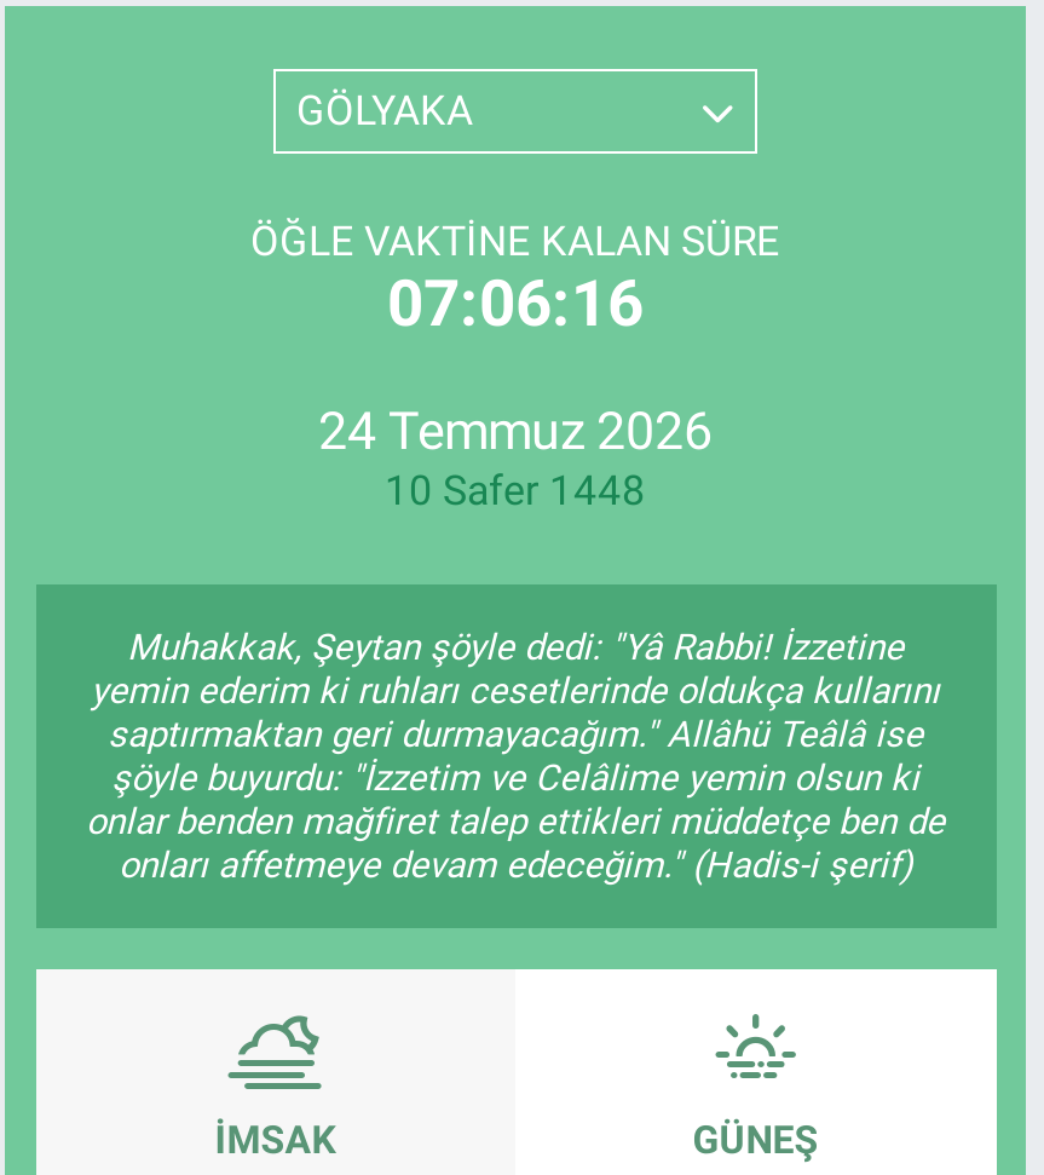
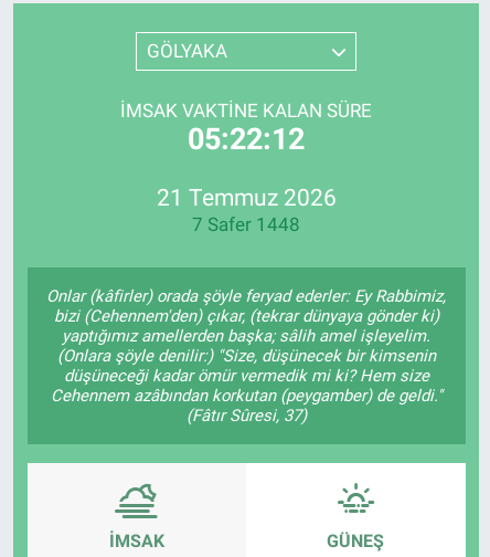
- ÖĞLE VAKTINE KALAN SÜRE
- 07:06:16
+ İMSAK VAKTINE KALAN SÜRE
+ 05:22:12

- 24 Temmuz 2026
- 10 Safer 1448
+ 21 Temmuz 2026
+ 7 Safer 1448

- Muhakkak, Şeytan şöyle dedi: "Yâ Rabbi! İzzetine
- yemin ederim ki ruhları cesetlerinde oldukça kullarını
- saptırmaktan geri durmayacağım." Allâhü Teâlâ ise
- şöyle buyurdu: "İzzetim ve Celâlime yemin olsun ki
- onlar benden mağfiret talep ettikleri müddetçe ben de
- onları affetmeye devam edeceğim." (Hadis-i şerif)
+ Onlar (kâfirler) orada şöyle feryad ederler: Ey Rabbimiz,
+ bizi (Cehennem'den) çıkar, (tekrar dünyaya gönder ki)
+ yaptığımız amellerden başka; sâlih amel işleyelim.
+ (Onlara şöyle denilir:) "Size, düşünecek bir kimsenin
+ düşüneceği kadar ömür vermedik mi ki? Hem size
+ Cehennem azâbından korkutan (peygamber) de geldi."
+ (Fâtır Sûresi, 37)
